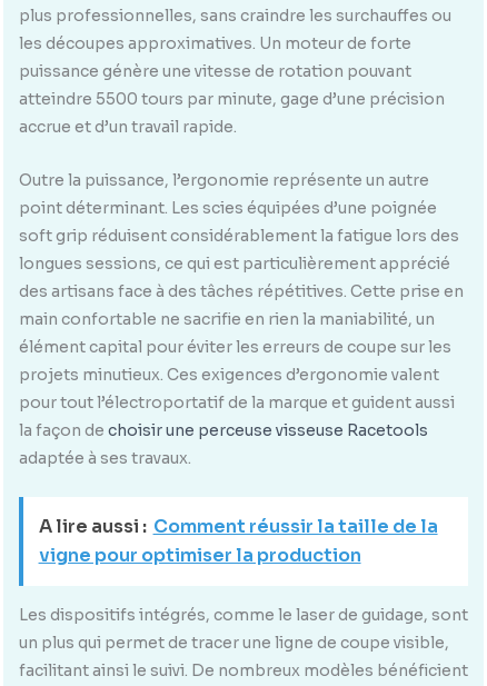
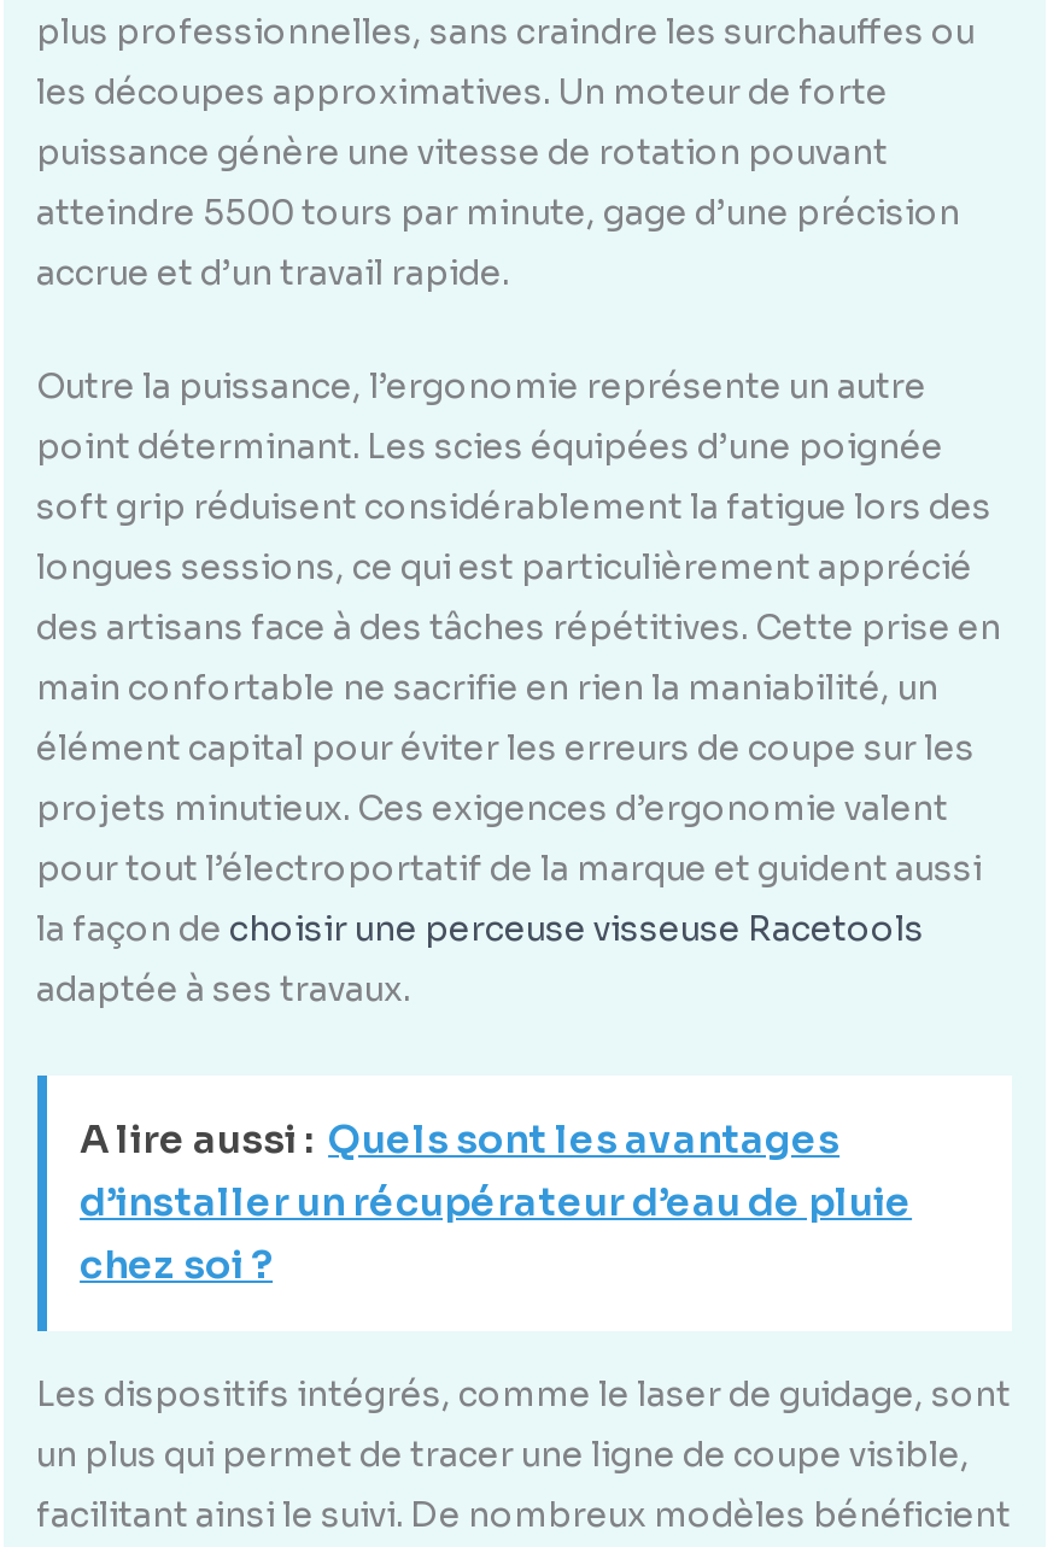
- A lire aussi : Comment réussir la taille de la
- vigne pour optimiser la production
+ A lire aussi : Quels sont les avantages
+ d’installer un récupérateur d’eau de pluie
+ chez soi ?
